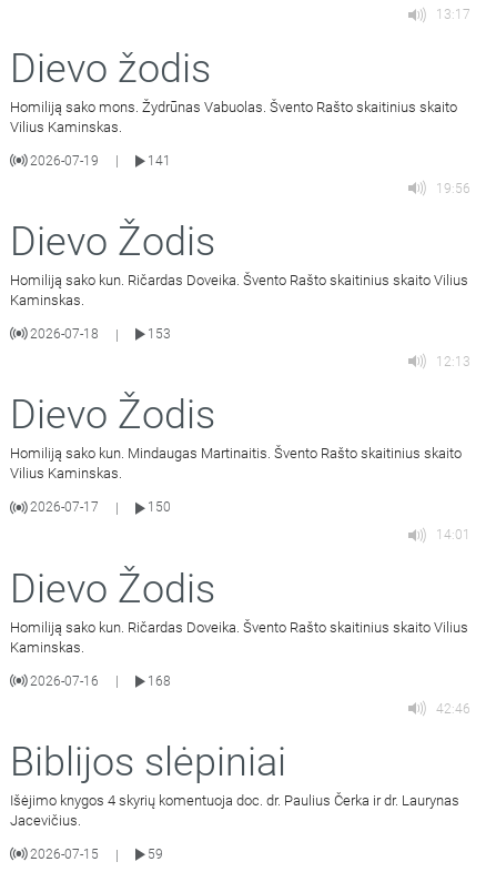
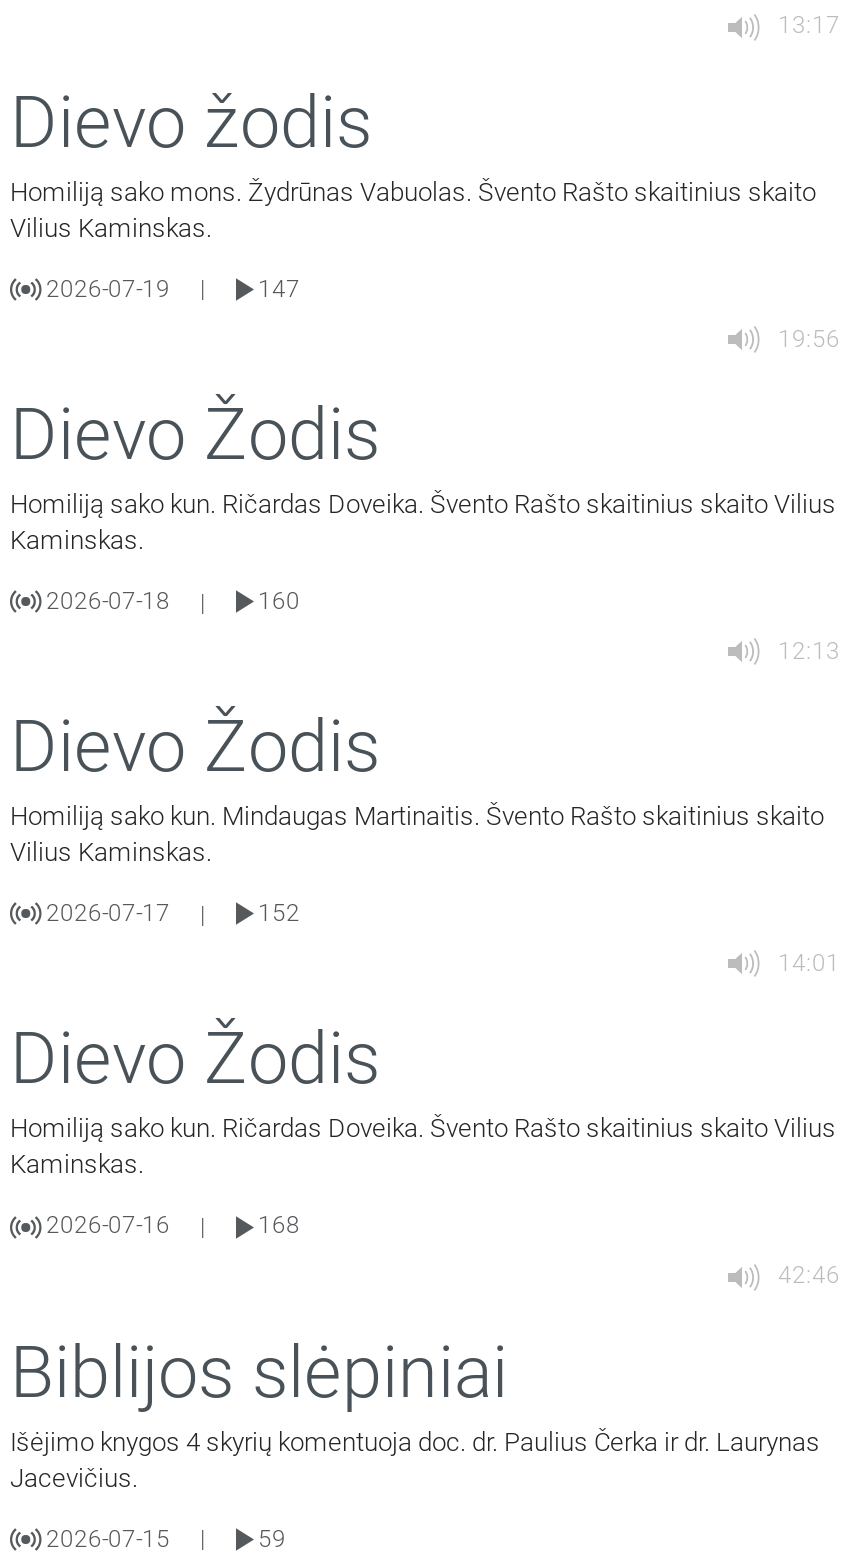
- 141
+ 147

- 153
+ 160

- 150
+ 152
